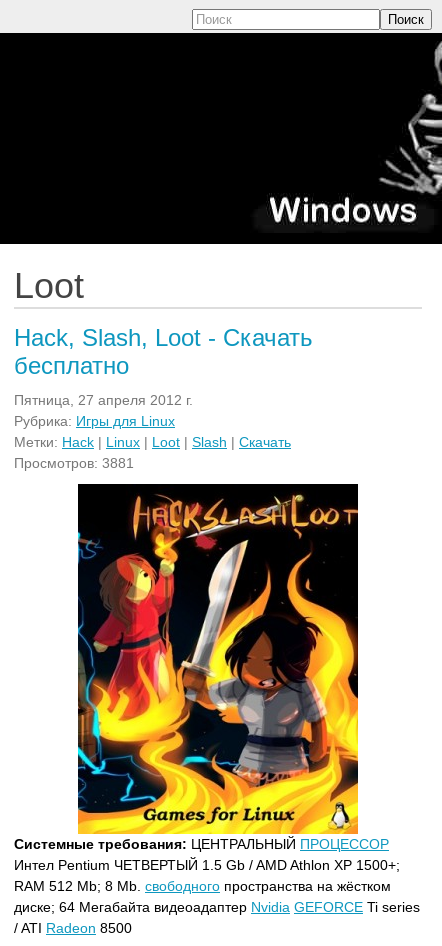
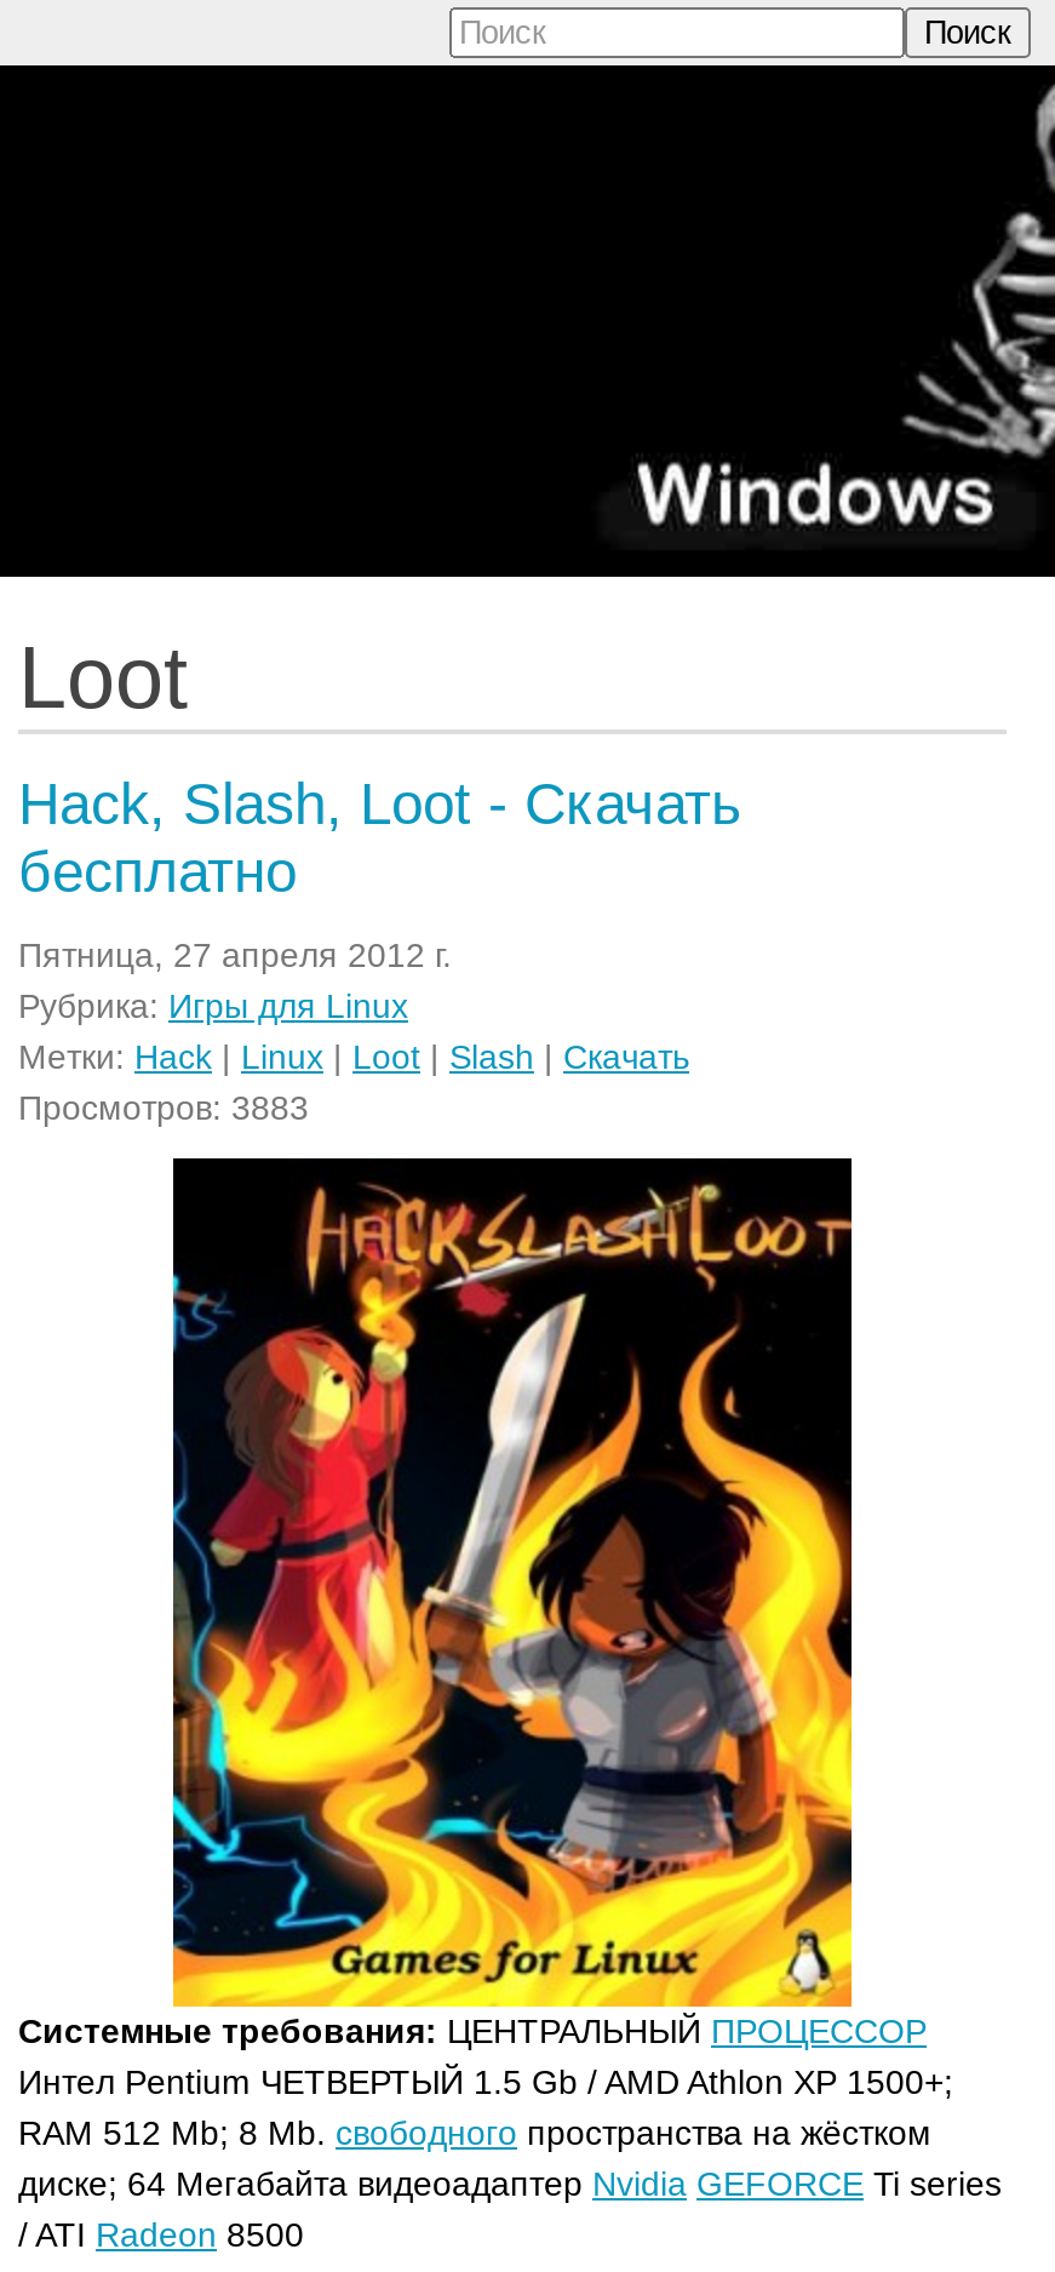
- Просмотров: 3881
+ Просмотров: 3883
